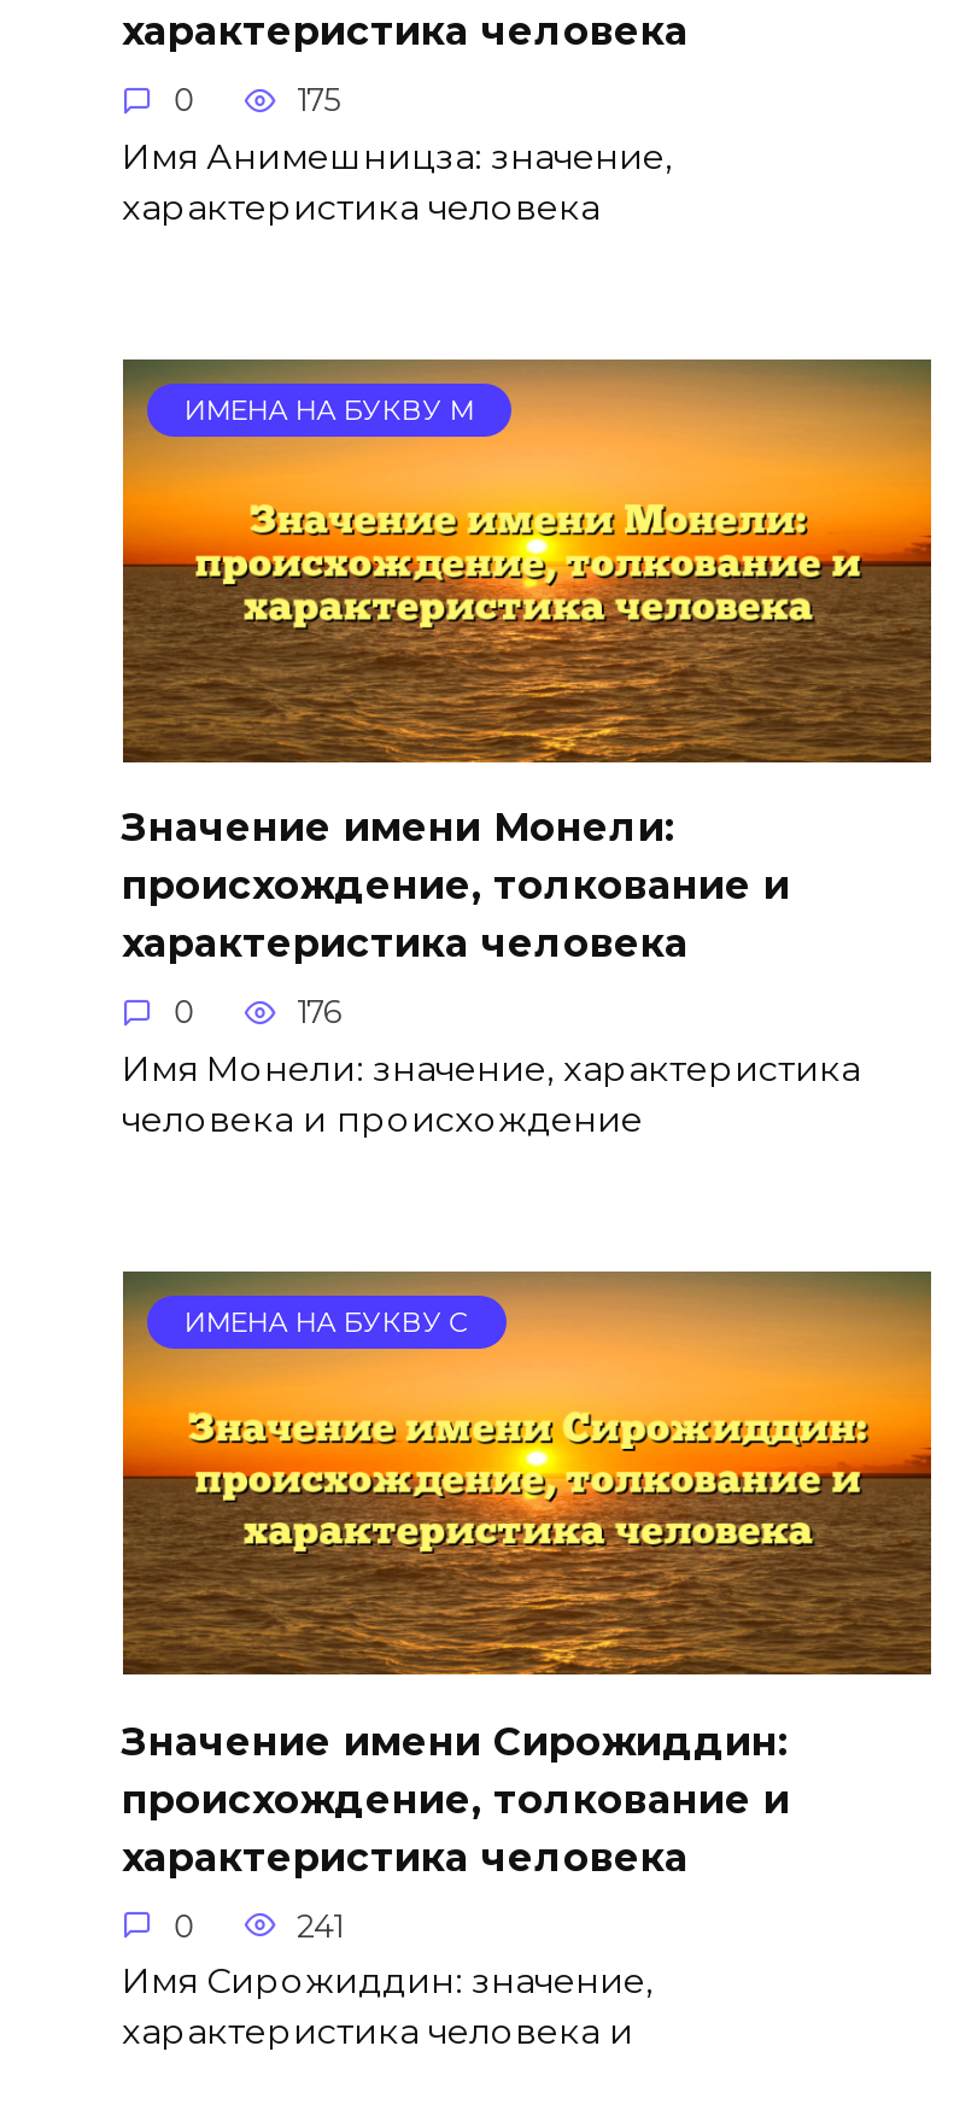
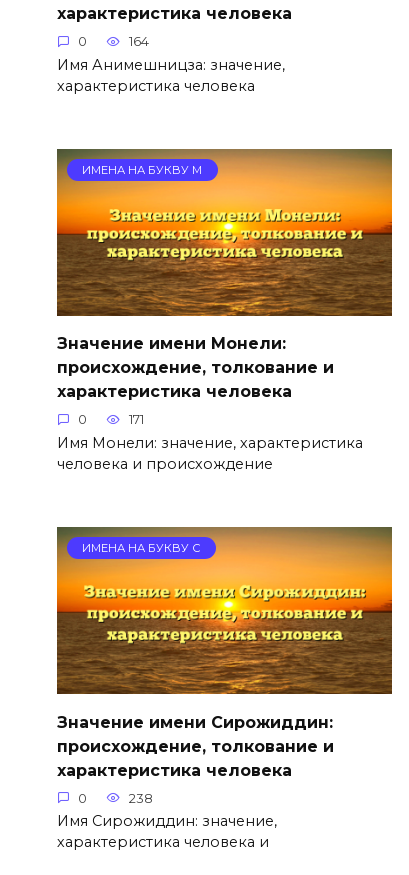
- 175
+ 164

- 176
+ 171

- 241
+ 238
